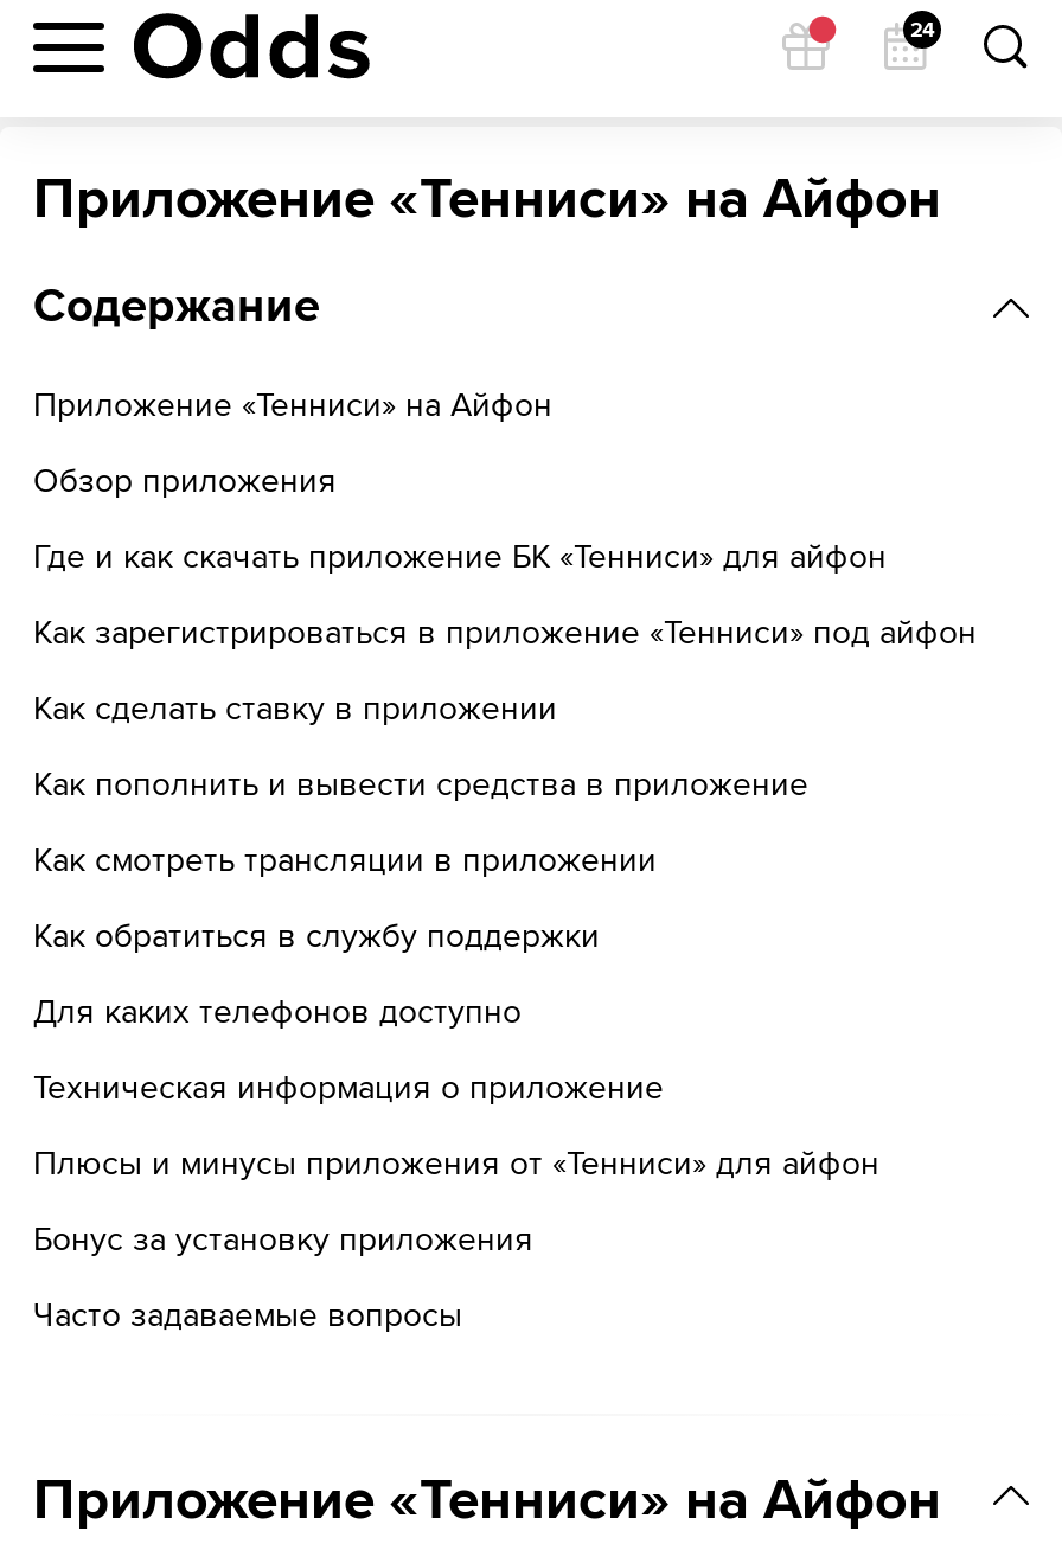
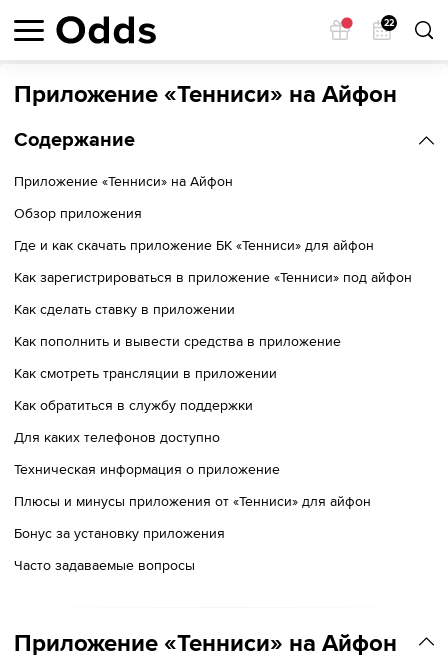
- 24
+ 22
